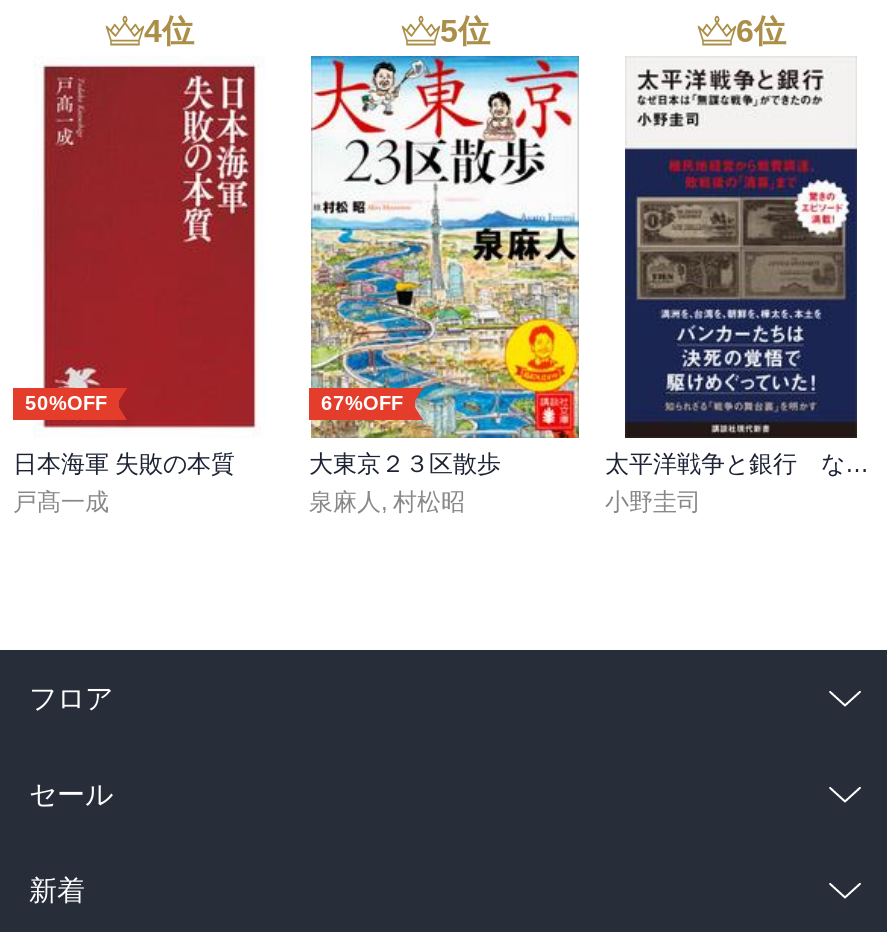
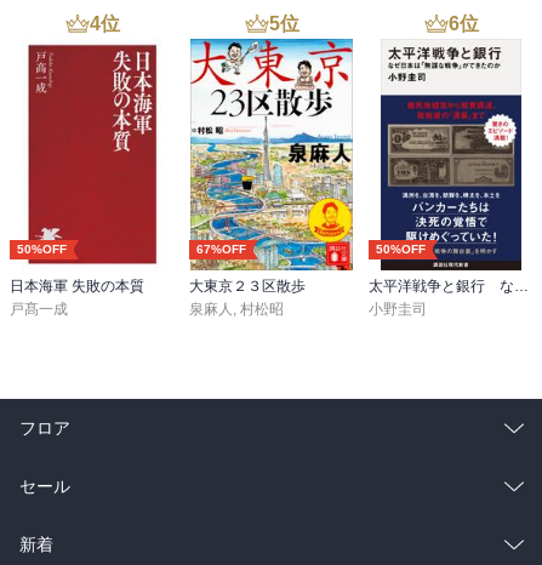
+ 50%OFF
